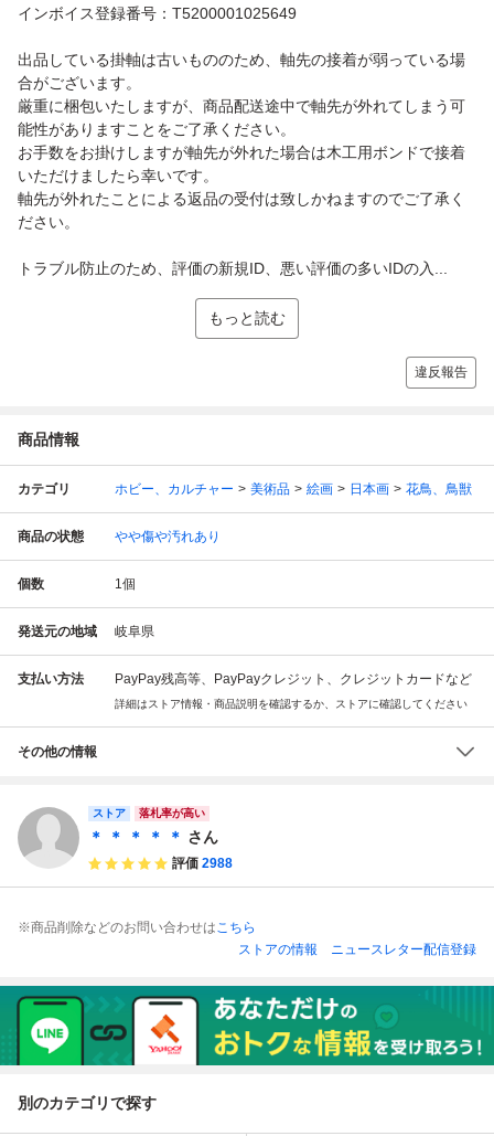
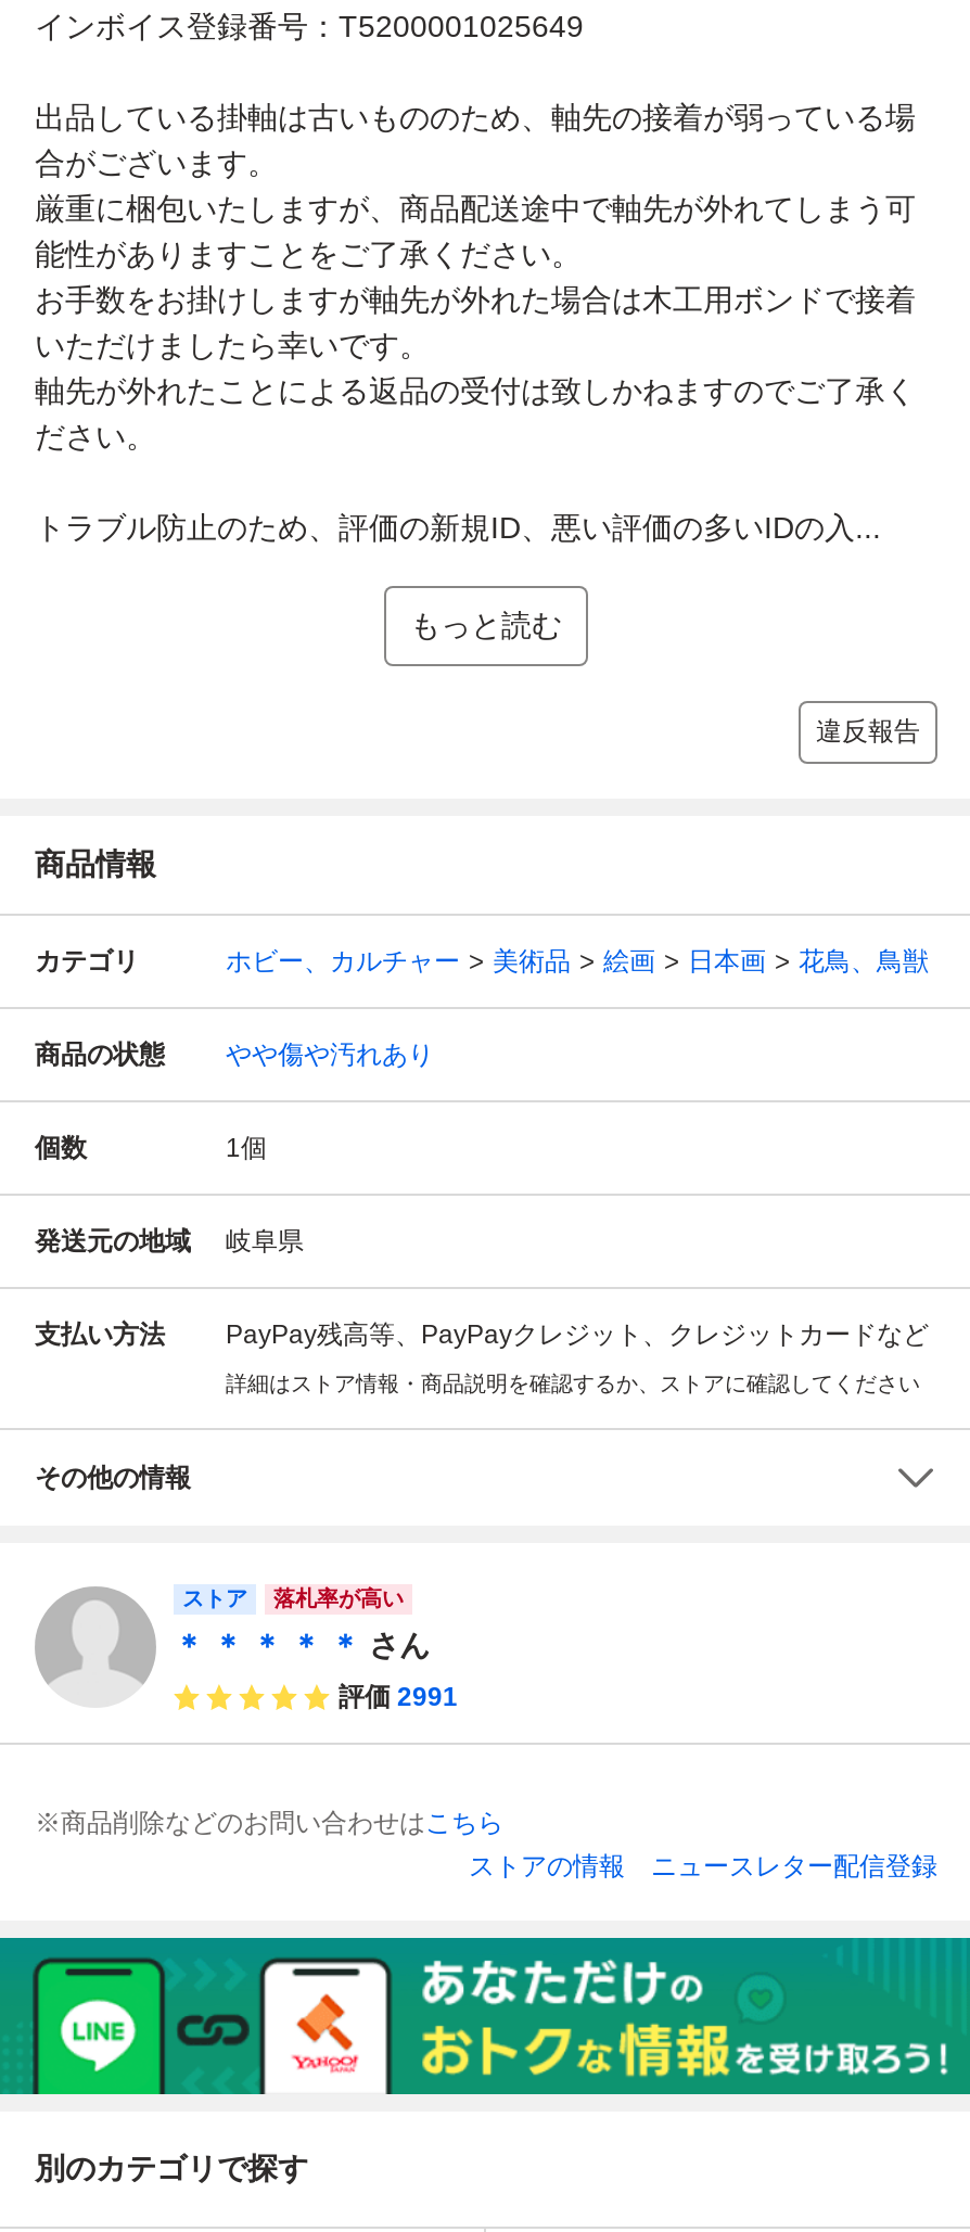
- 評価 2988
+ 評価 2991
